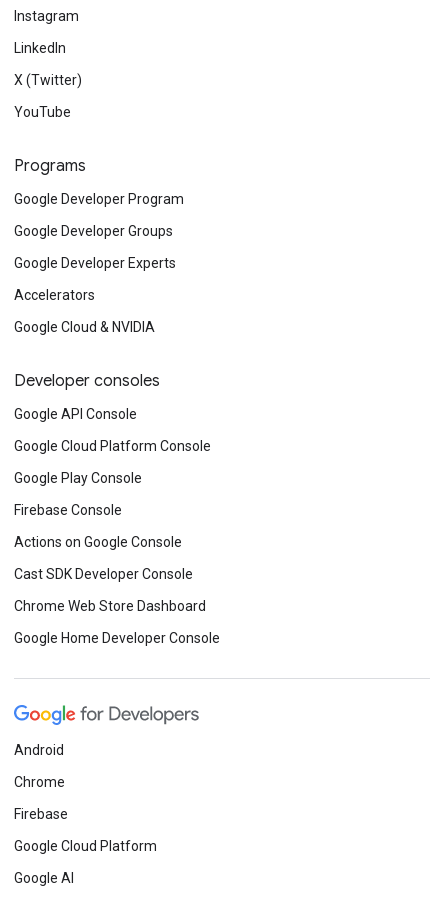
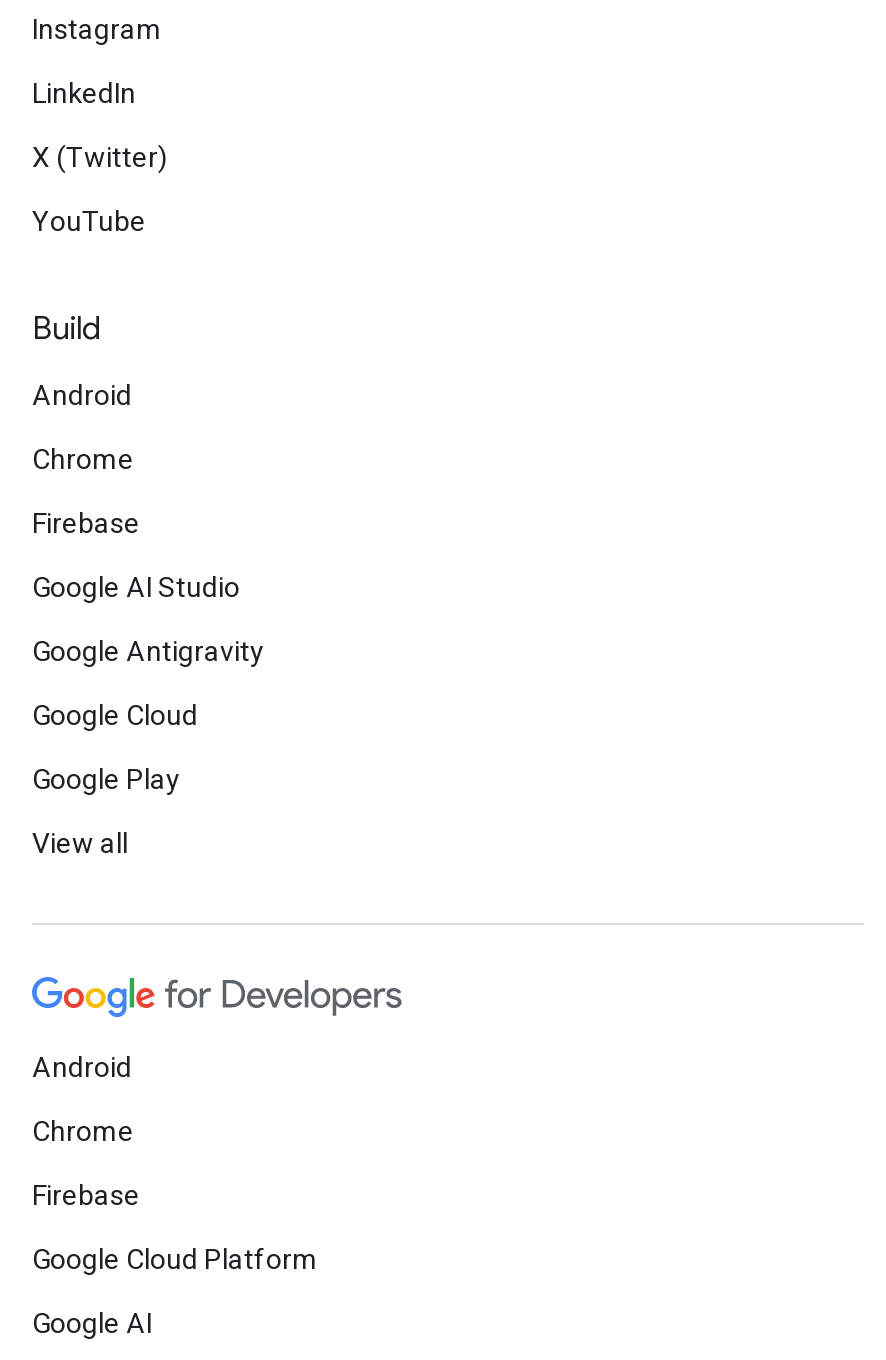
- Programs
- Google Developer Program
- Google Developer Groups
- Google Developer Experts
- Accelerators
- Google Cloud & NVIDIA
- Developer consoles
- Google API Console
- Google Cloud Platform Console
- Google Play Console
- Firebase Console
- Actions on Google Console
- Cast SDK Developer Console
- Chrome Web Store Dashboard
- Google Home Developer Console
+ Build
+ Android
+ Chrome
+ Firebase
+ Google AI Studio
+ Google Antigravity
+ Google Cloud
+ Google Play
+ View all
